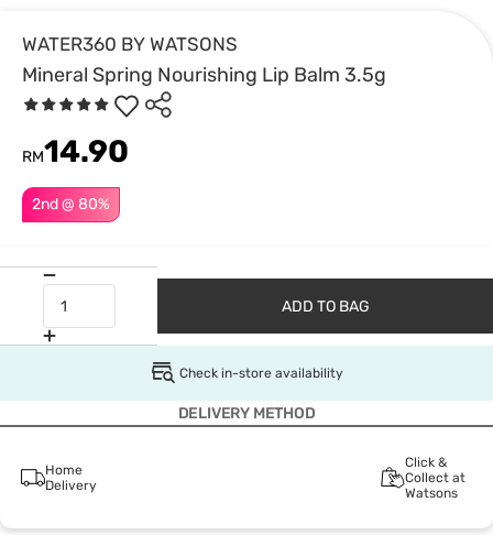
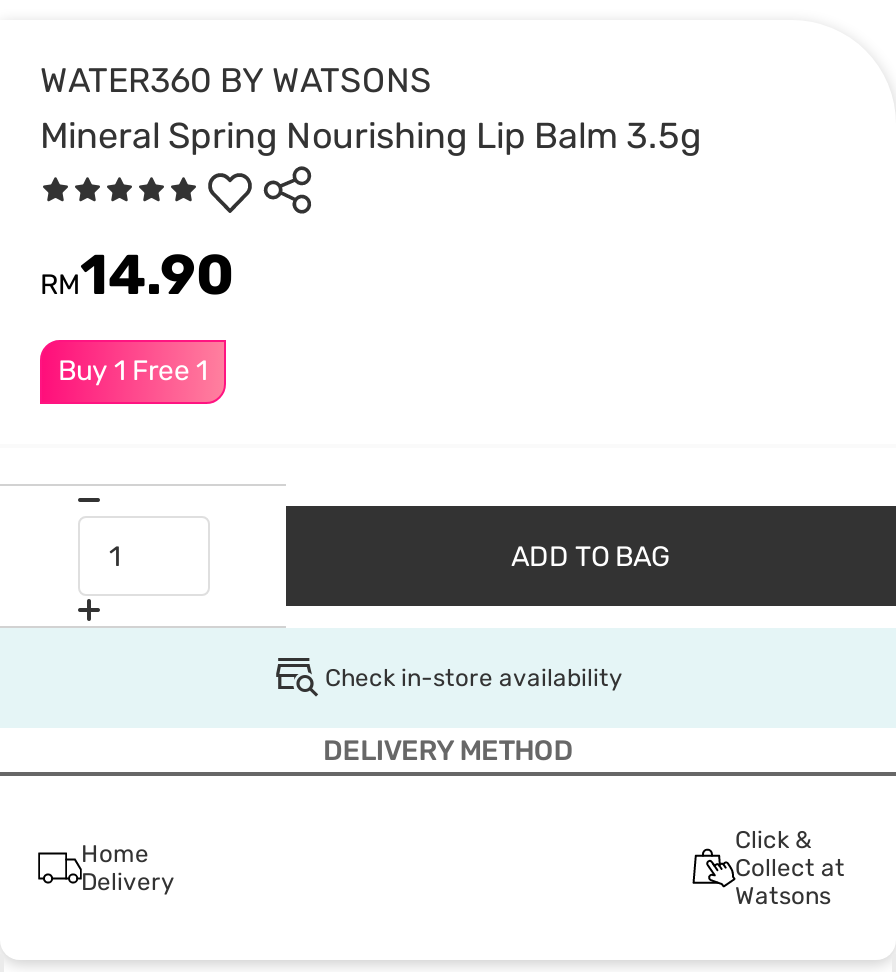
- 2nd @ 80%
+ Buy 1 Free 1
